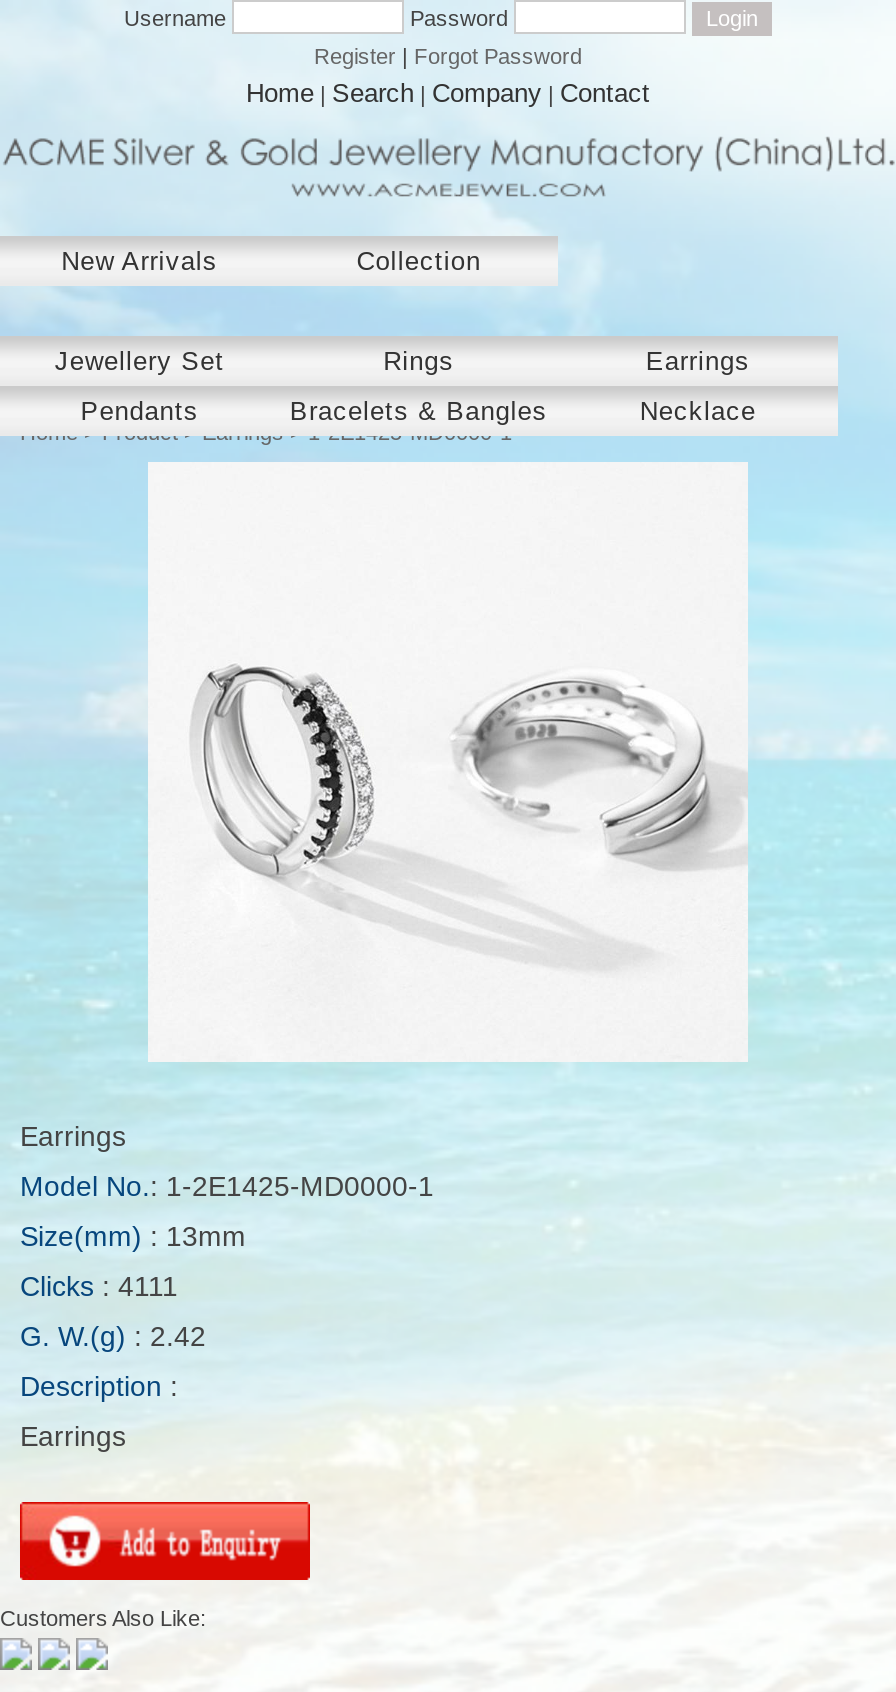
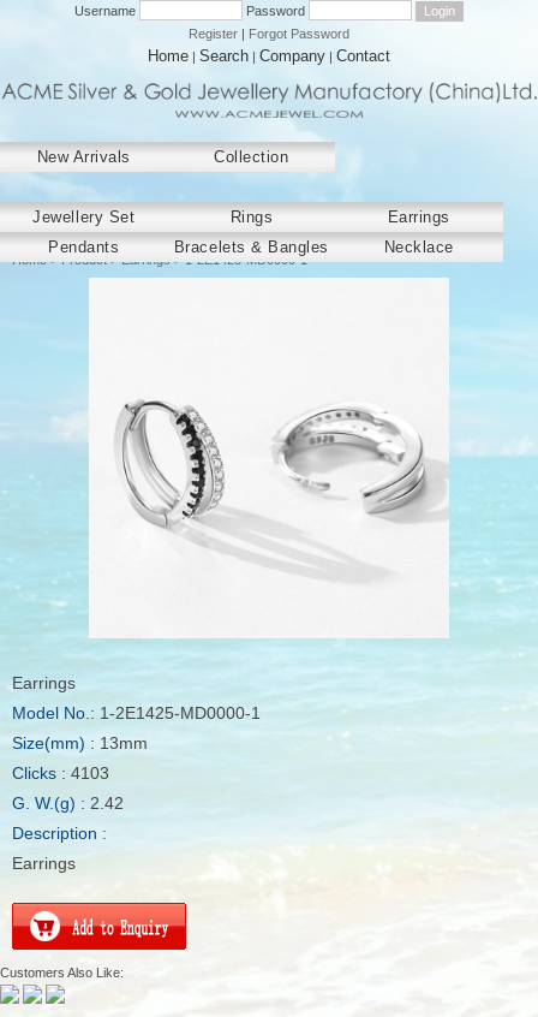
- Clicks: 4111
+ Clicks: 4103
